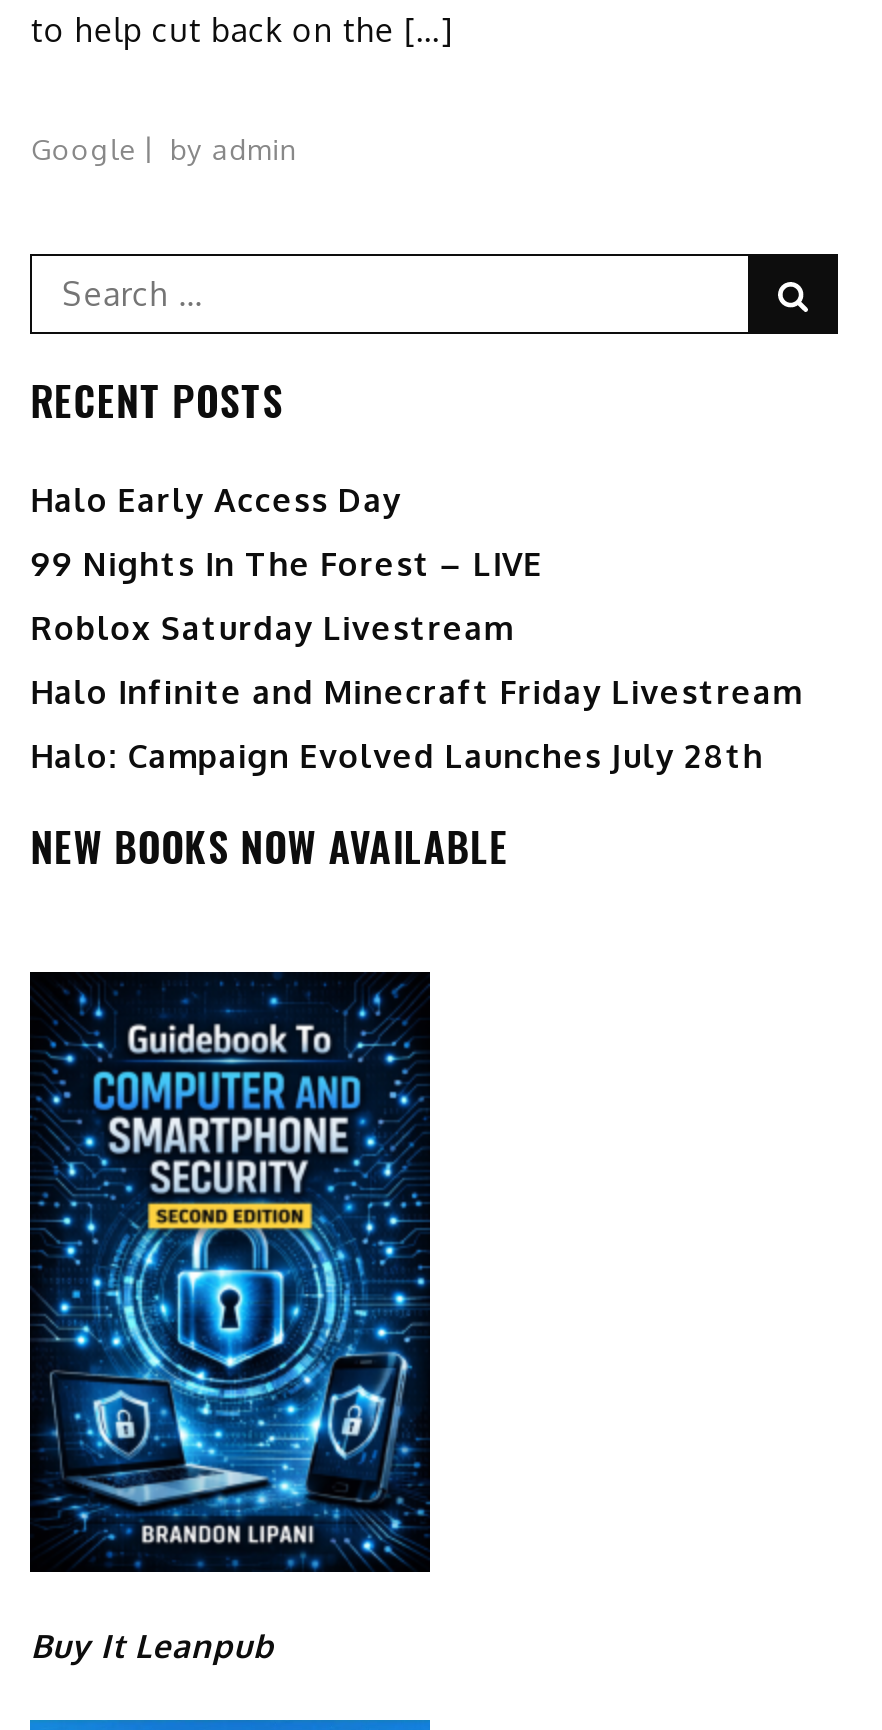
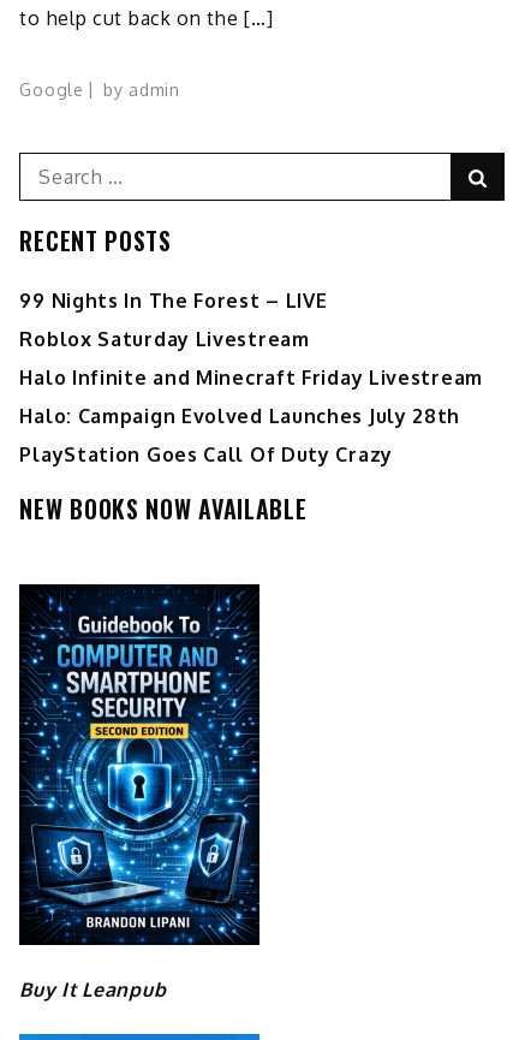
- Halo Early Access Day

moved up: 99 Nights In The Forest – LIVE | Roblox Saturday Livestream | Halo Infinite and Minecraft Friday Livestream | Halo: Campaign Evolved Launches July 28th

+ PlayStation Goes Call Of Duty Crazy
